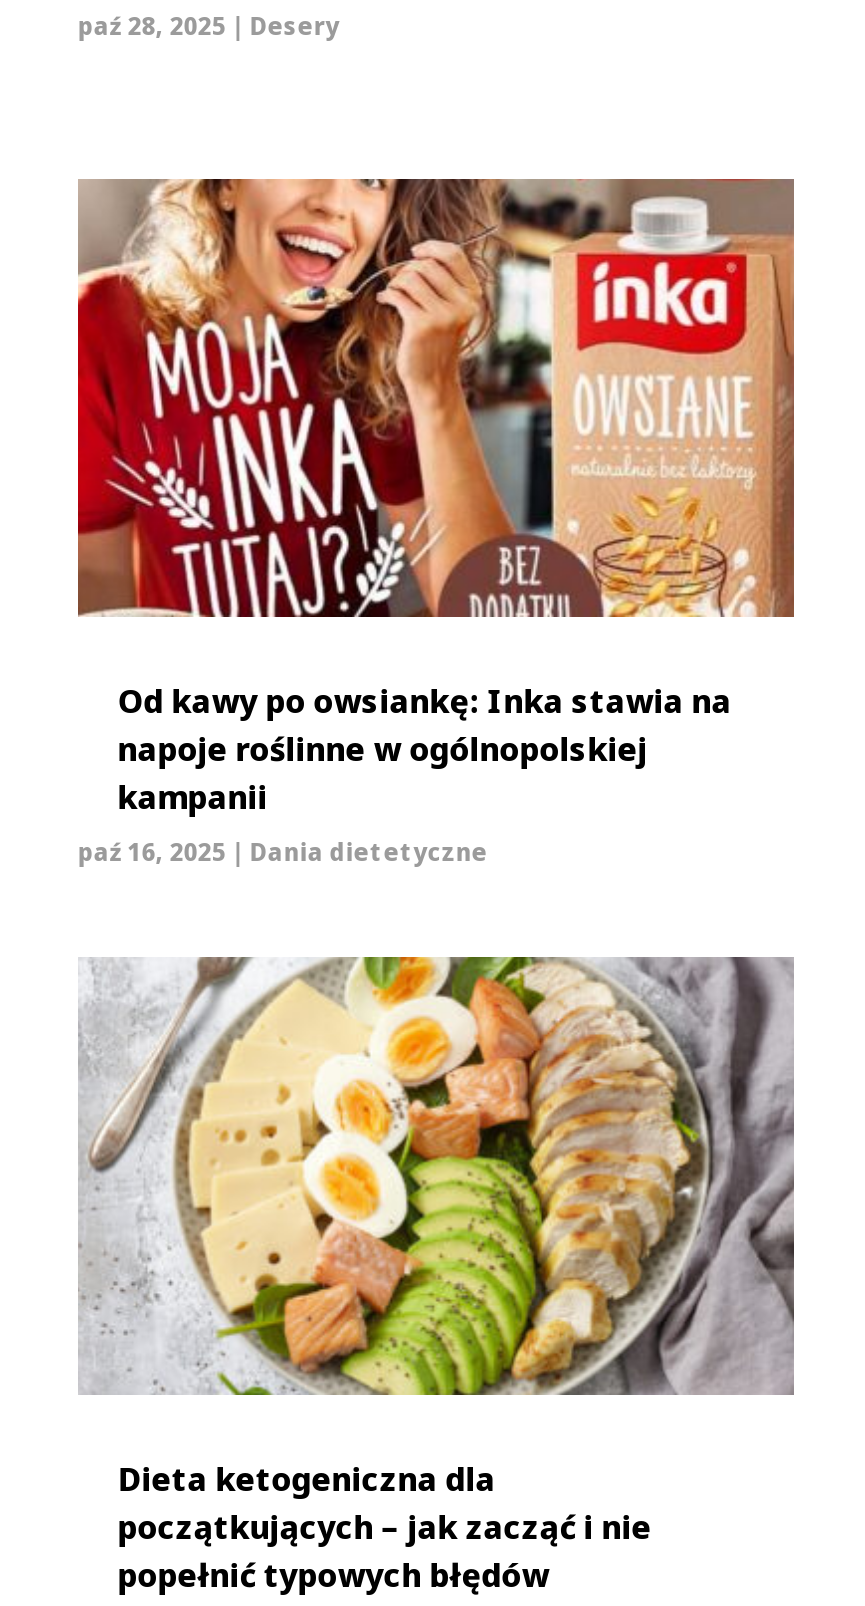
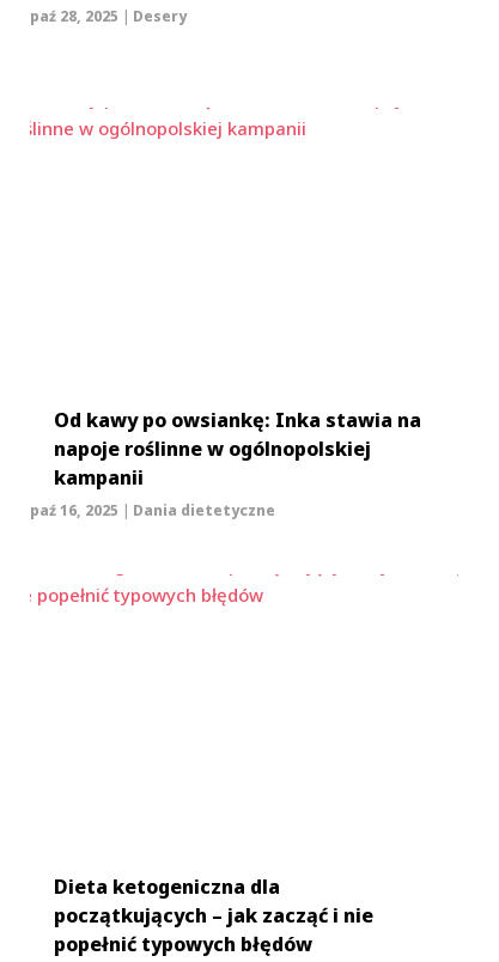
- [image]

- [image]
